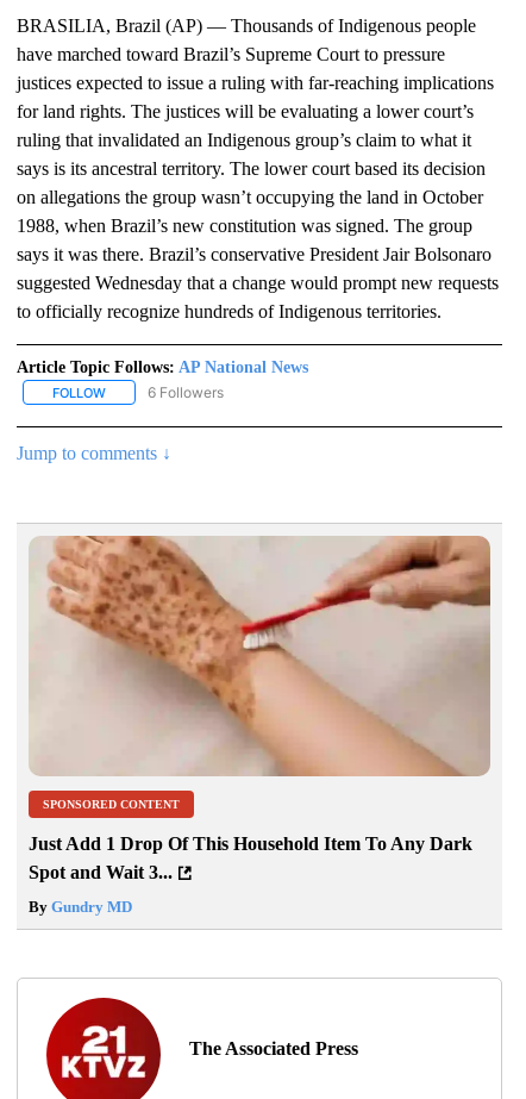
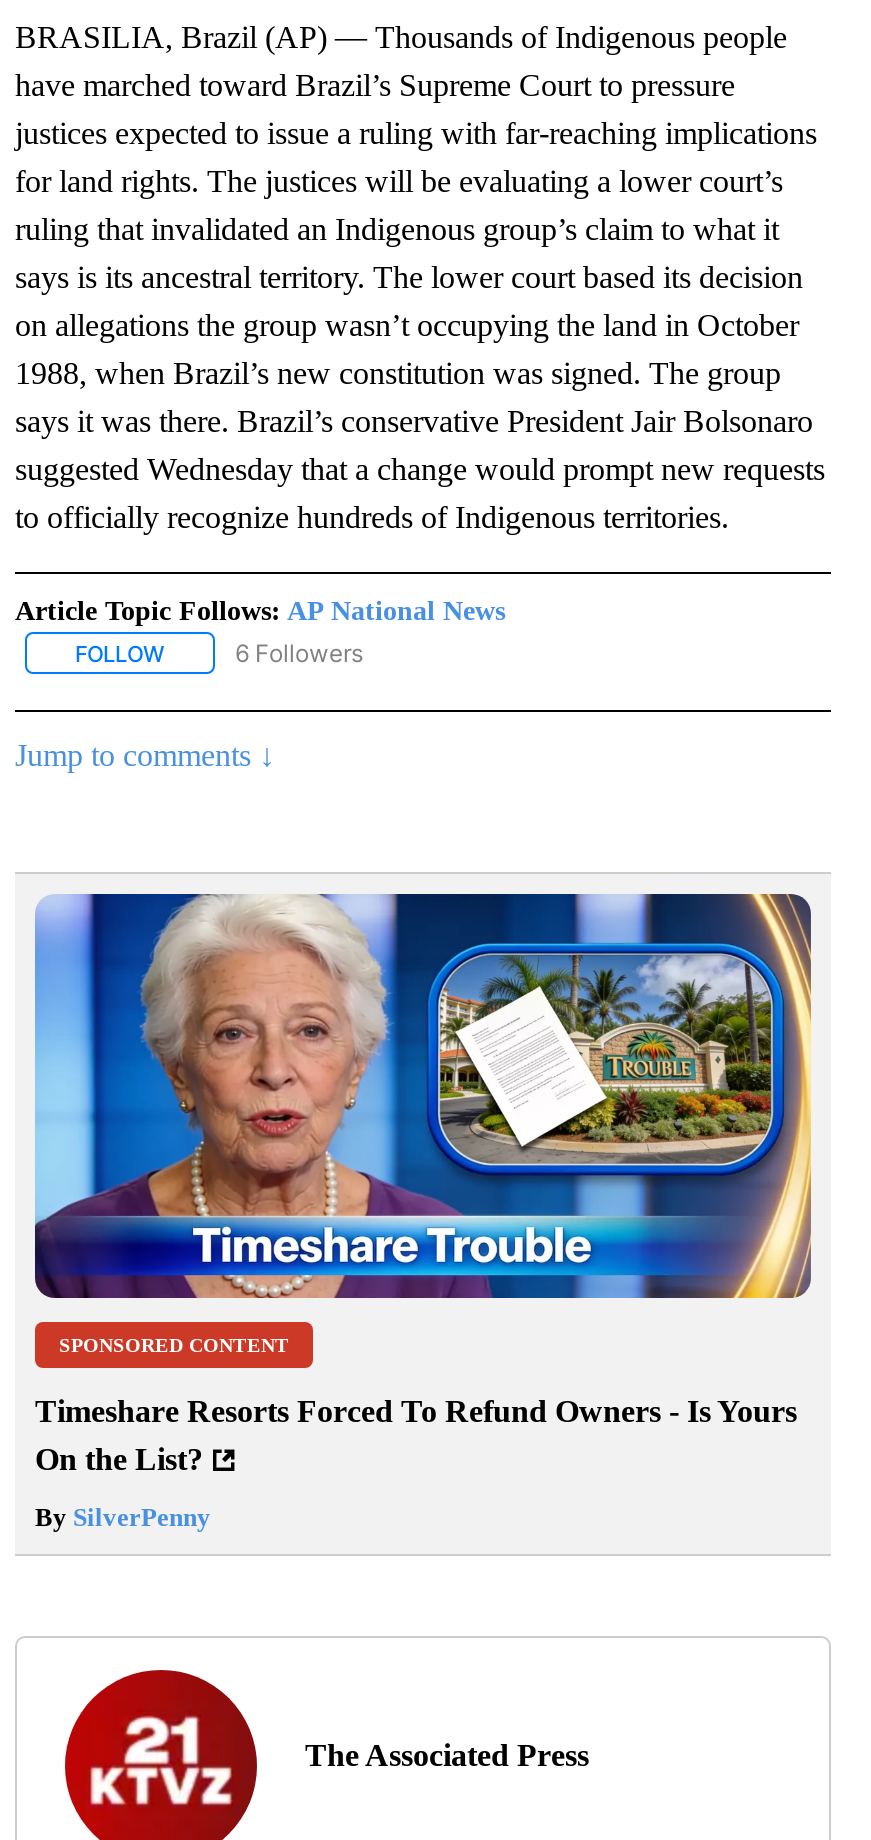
- [image]
+ [image]

- Just Add 1 Drop Of This Household Item To Any Dark
- Spot and Wait 3...
+ Timeshare Resorts Forced To Refund Owners - Is Yours
+ On the List?

- By Gundry MD
+ By SilverPenny
